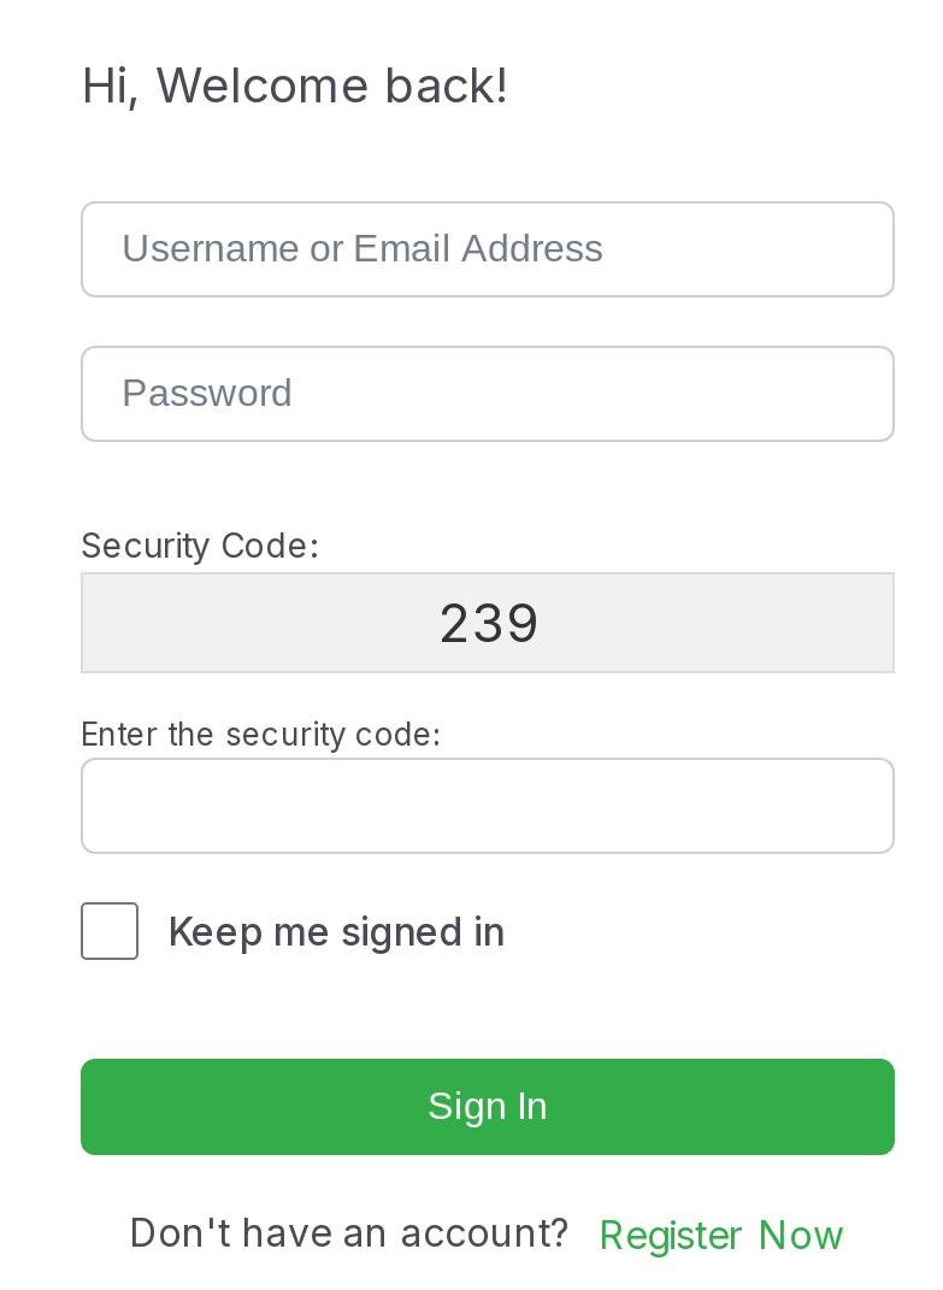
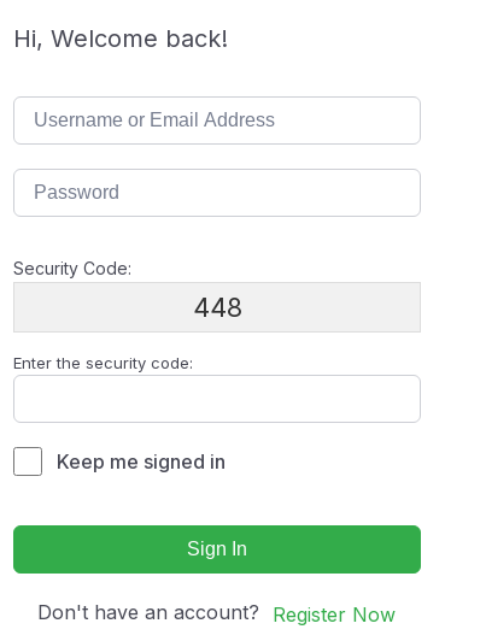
- 239
+ 448
